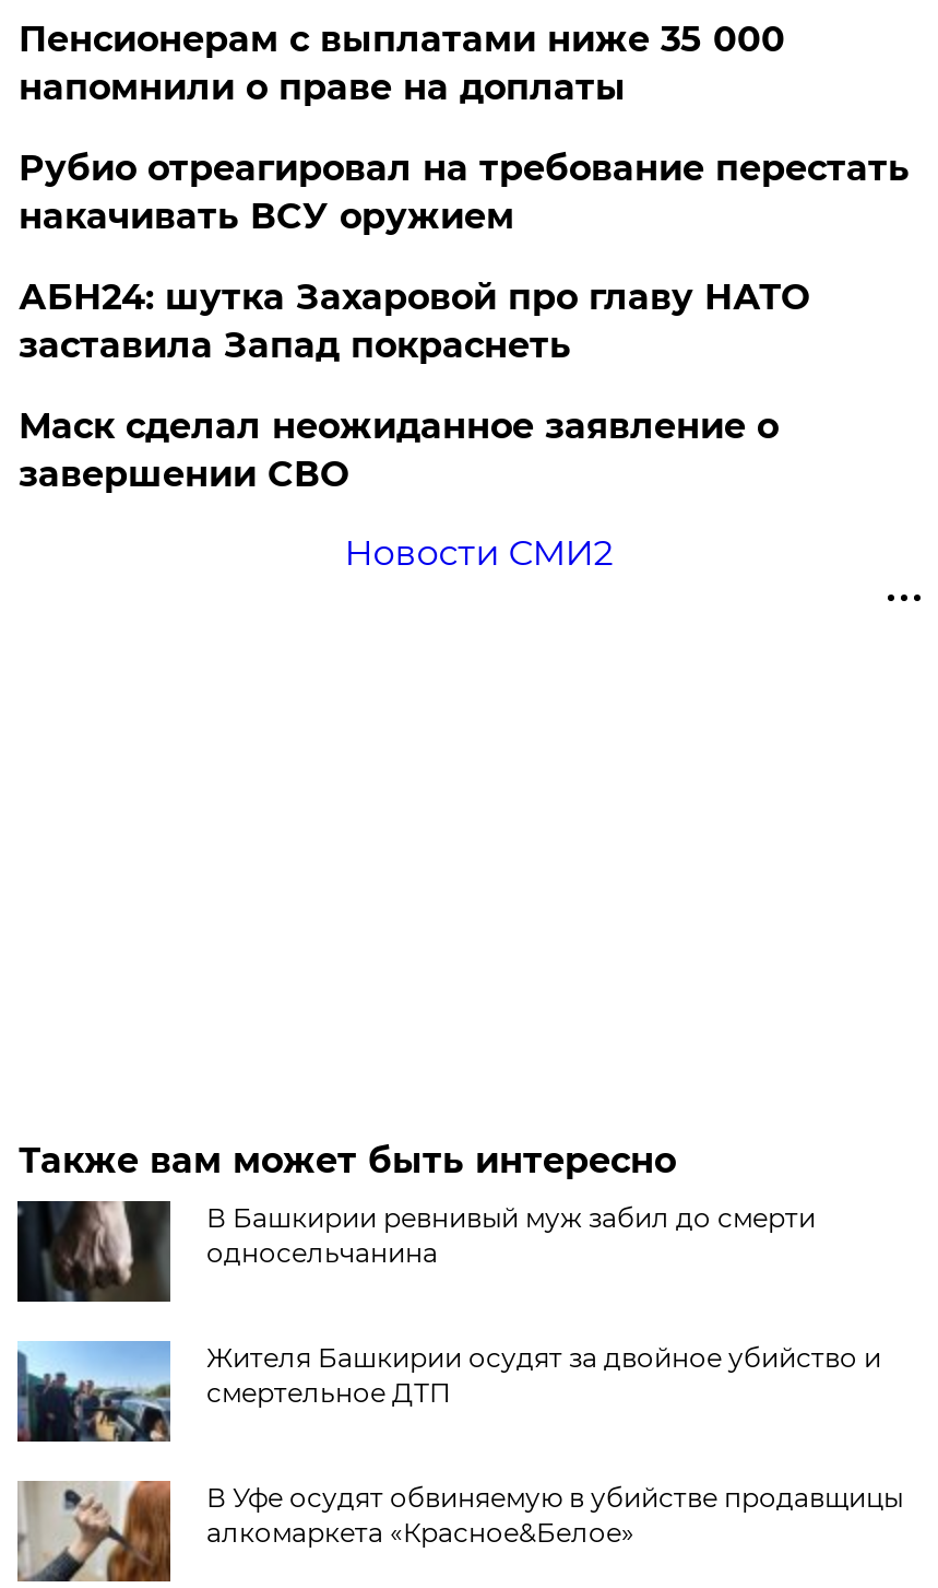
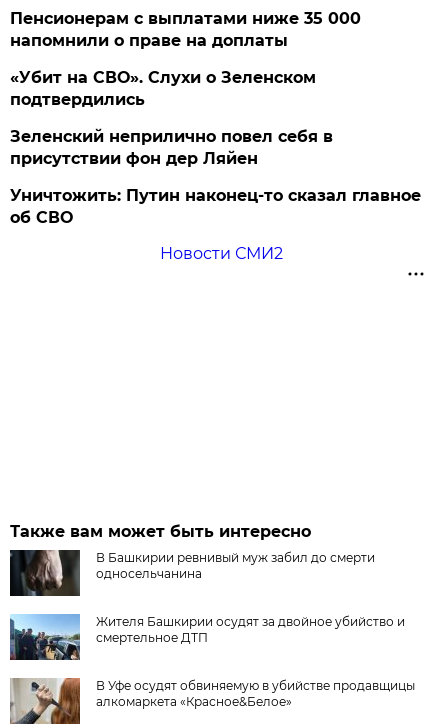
- Рубио отреагировал на требование перестать
- накачивать ВСУ оружием
+ «Убит на СВО». Слухи о Зеленском
+ подтвердились

- АБН24: шутка Захаровой про главу НАТО
- заставила Запад покраснеть
+ Зеленский неприлично повел cебя в
+ присутствии фон дер Ляйен

- Маск сделал неожиданное заявление о
- завершении СВО
+ Уничтожить: Путин наконец-то сказал главное
+ об СВО
